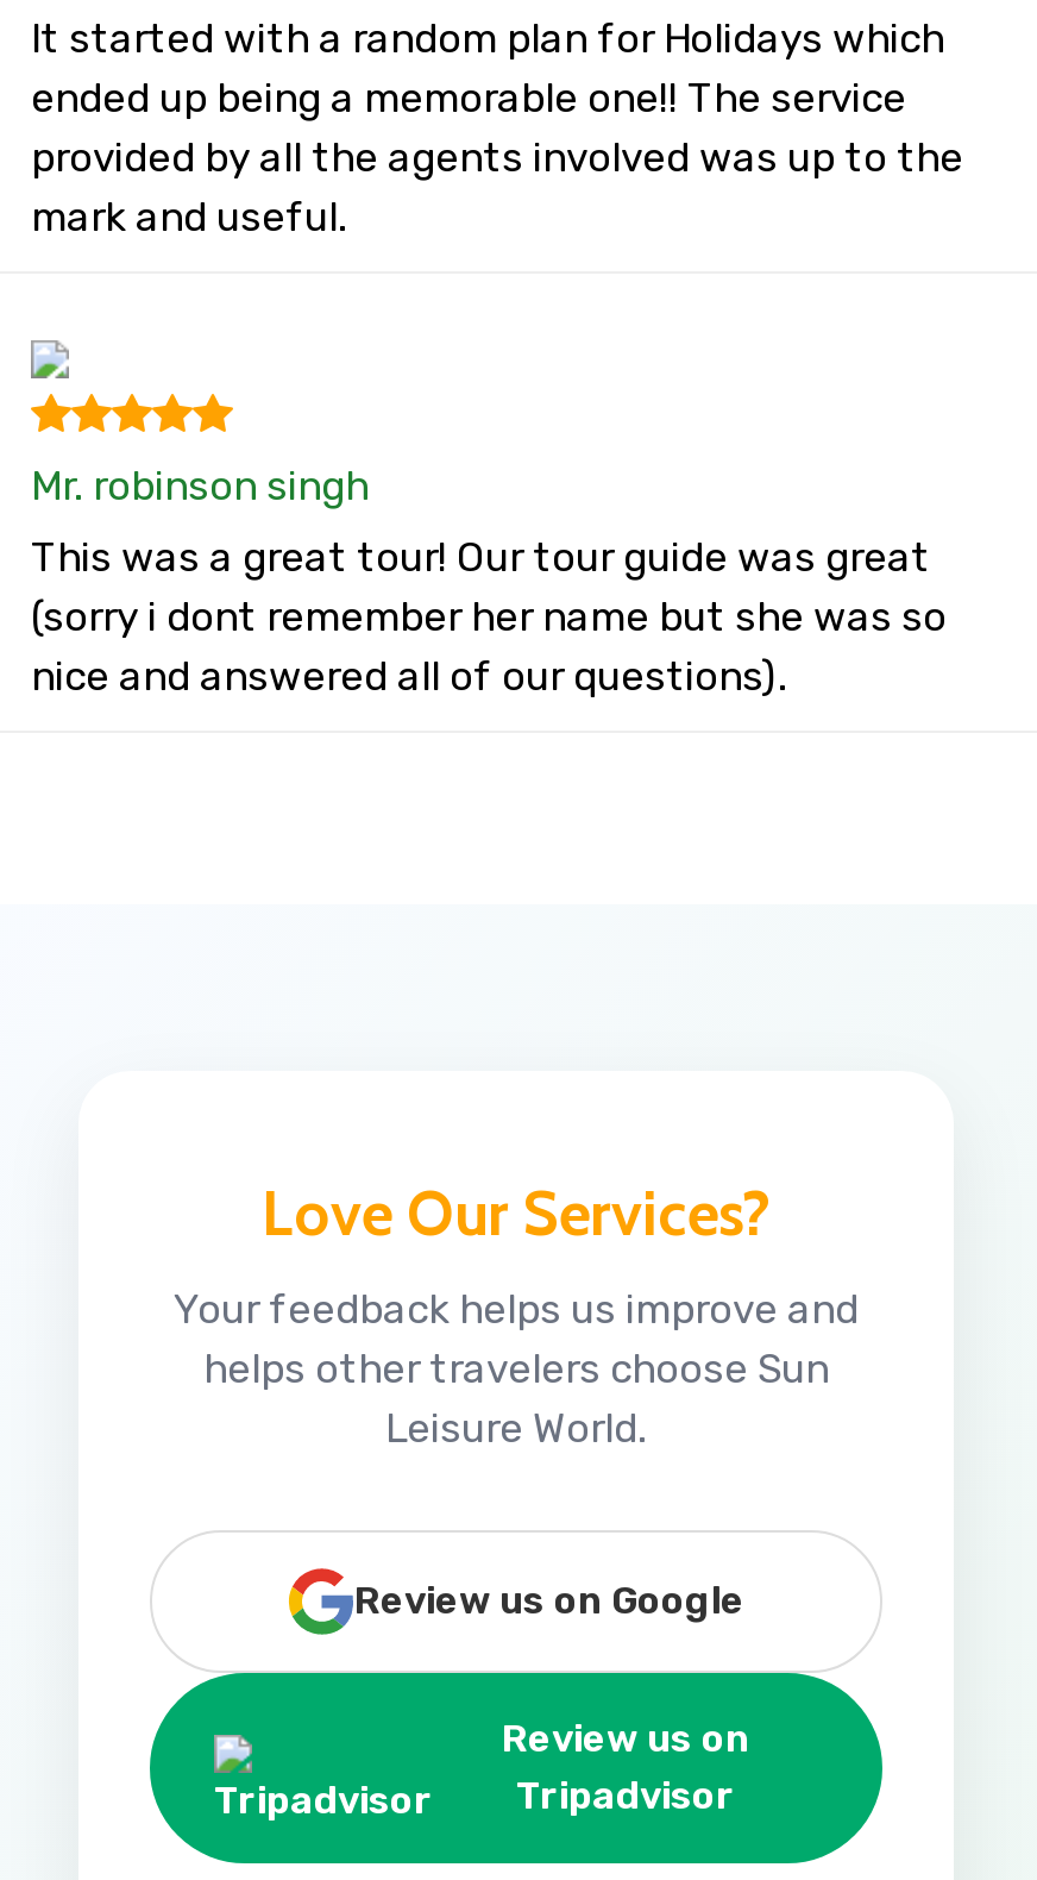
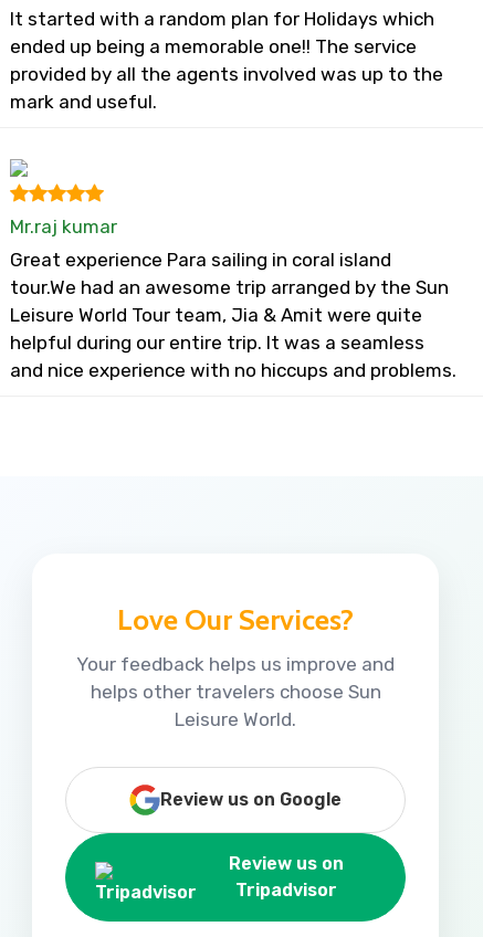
- Mr. robinson singh
+ Mr.raj kumar

- This was a great tour! Our tour guide was great
- (sorry i dont remember her name but she was so
- nice and answered all of our questions).
+ Great experience Para sailing in coral island
+ tour.We had an awesome trip arranged by the Sun
+ Leisure World Tour team, Jia & Amit were quite
+ helpful during our entire trip. It was a seamless
+ and nice experience with no hiccups and problems.
